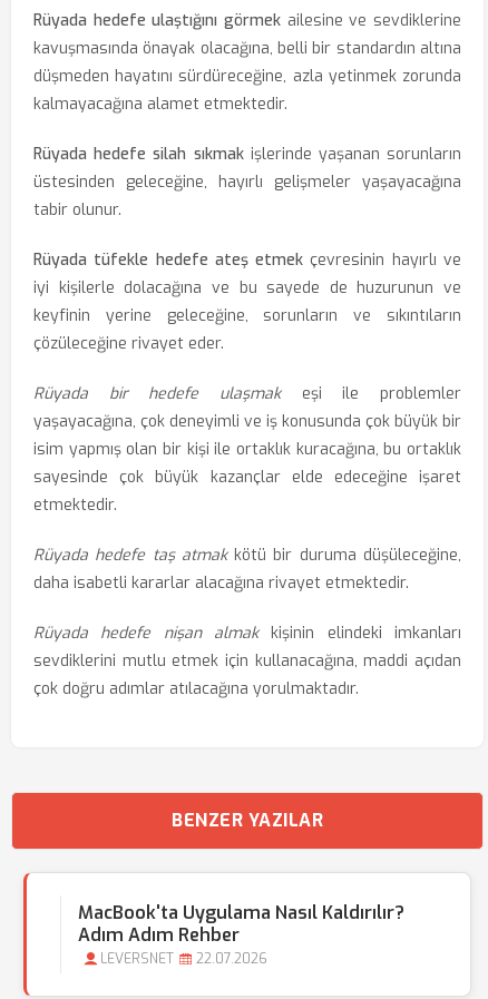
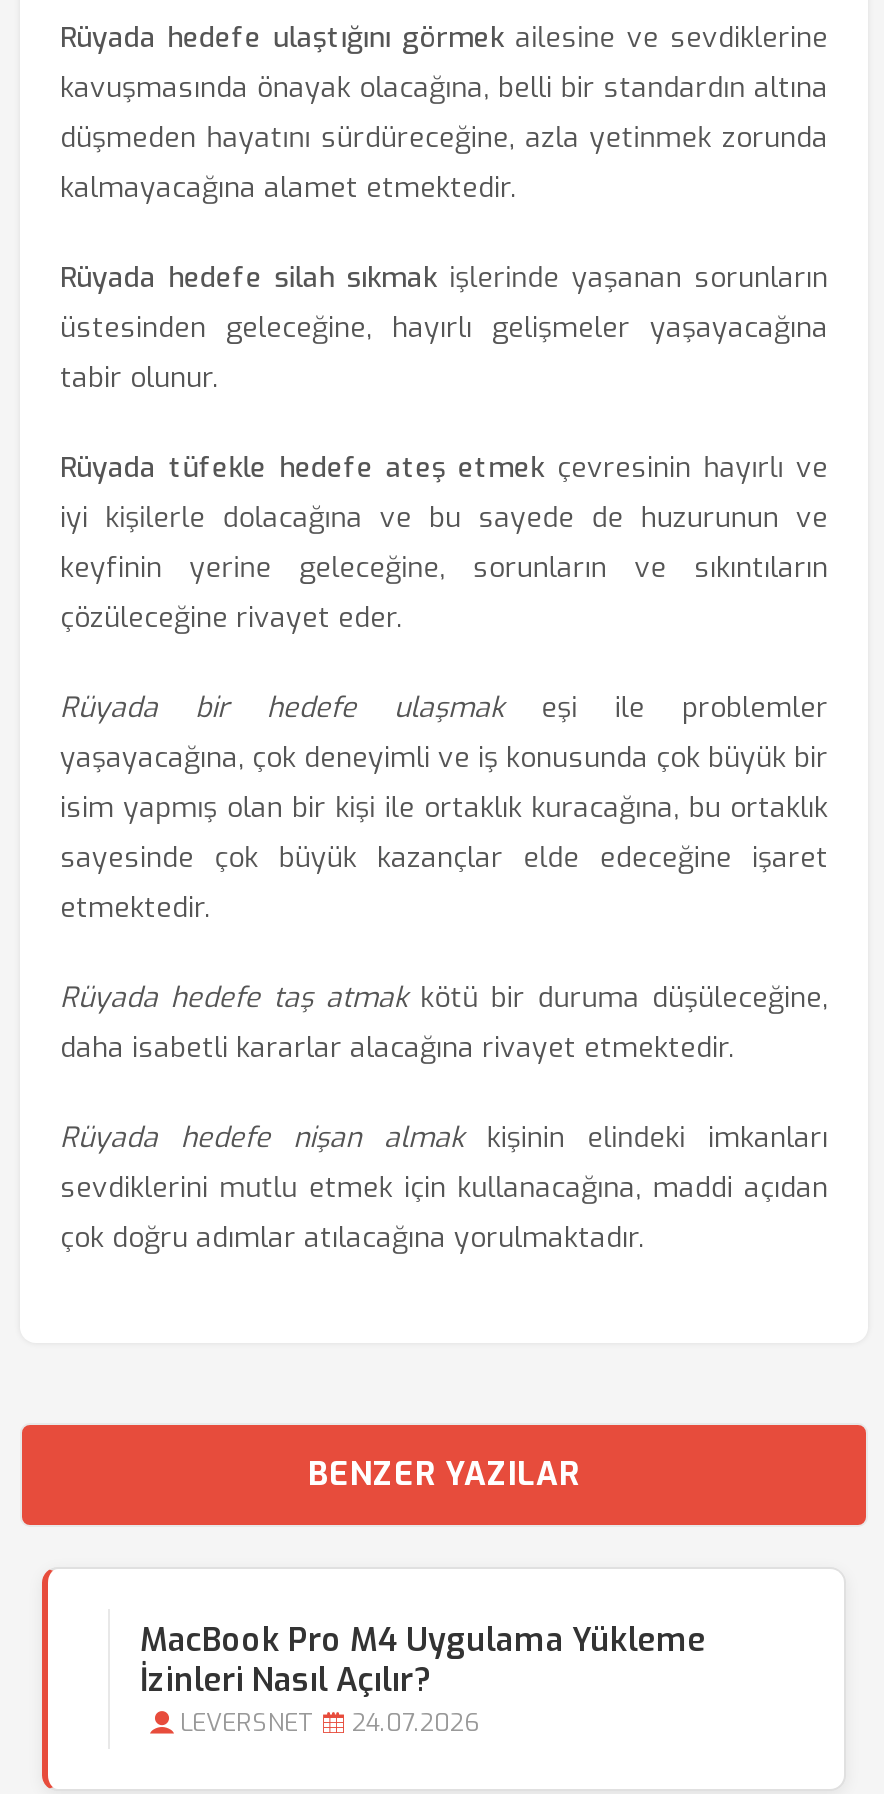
- MacBook'ta Uygulama Nasıl Kaldırılır?
- Adım Adım Rehber
+ MacBook Pro M4 Uygulama Yükleme
+ İzinleri Nasıl Açılır?

- LEVERSNET 22.07.2026
+ LEVERSNET 24.07.2026
